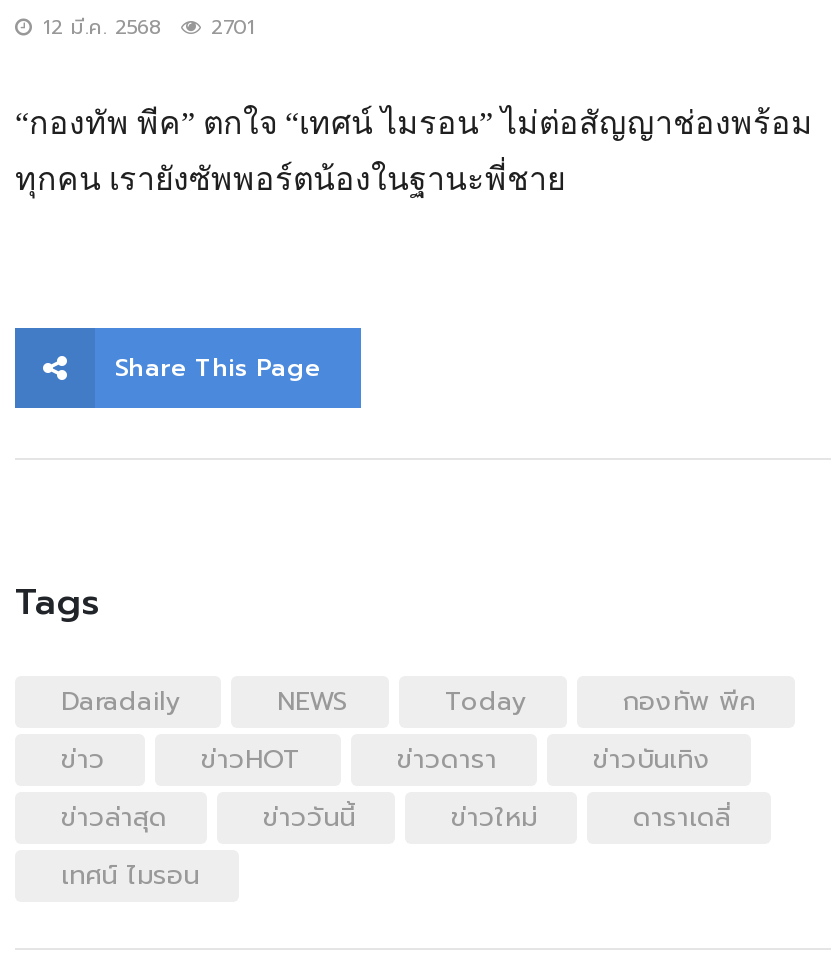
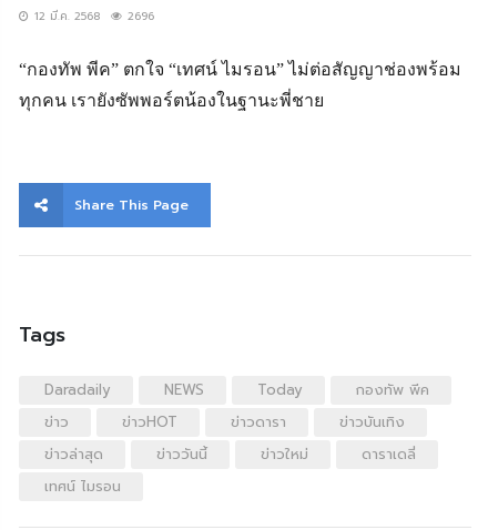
- 12 มี.ค. 2568 2701
+ 12 มี.ค. 2568 2696
